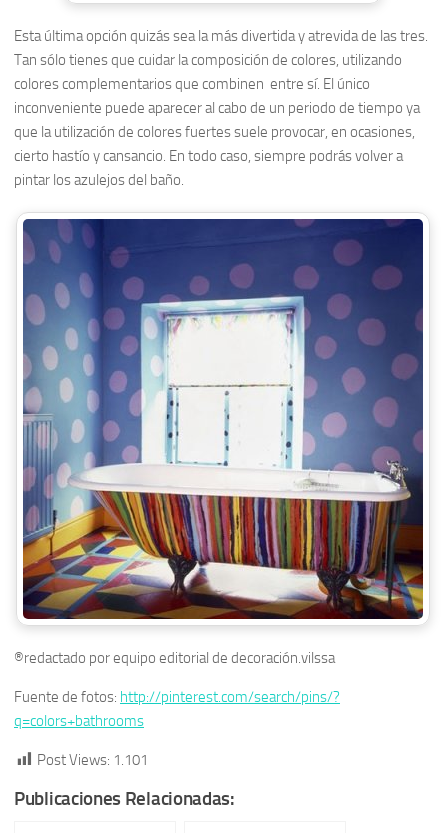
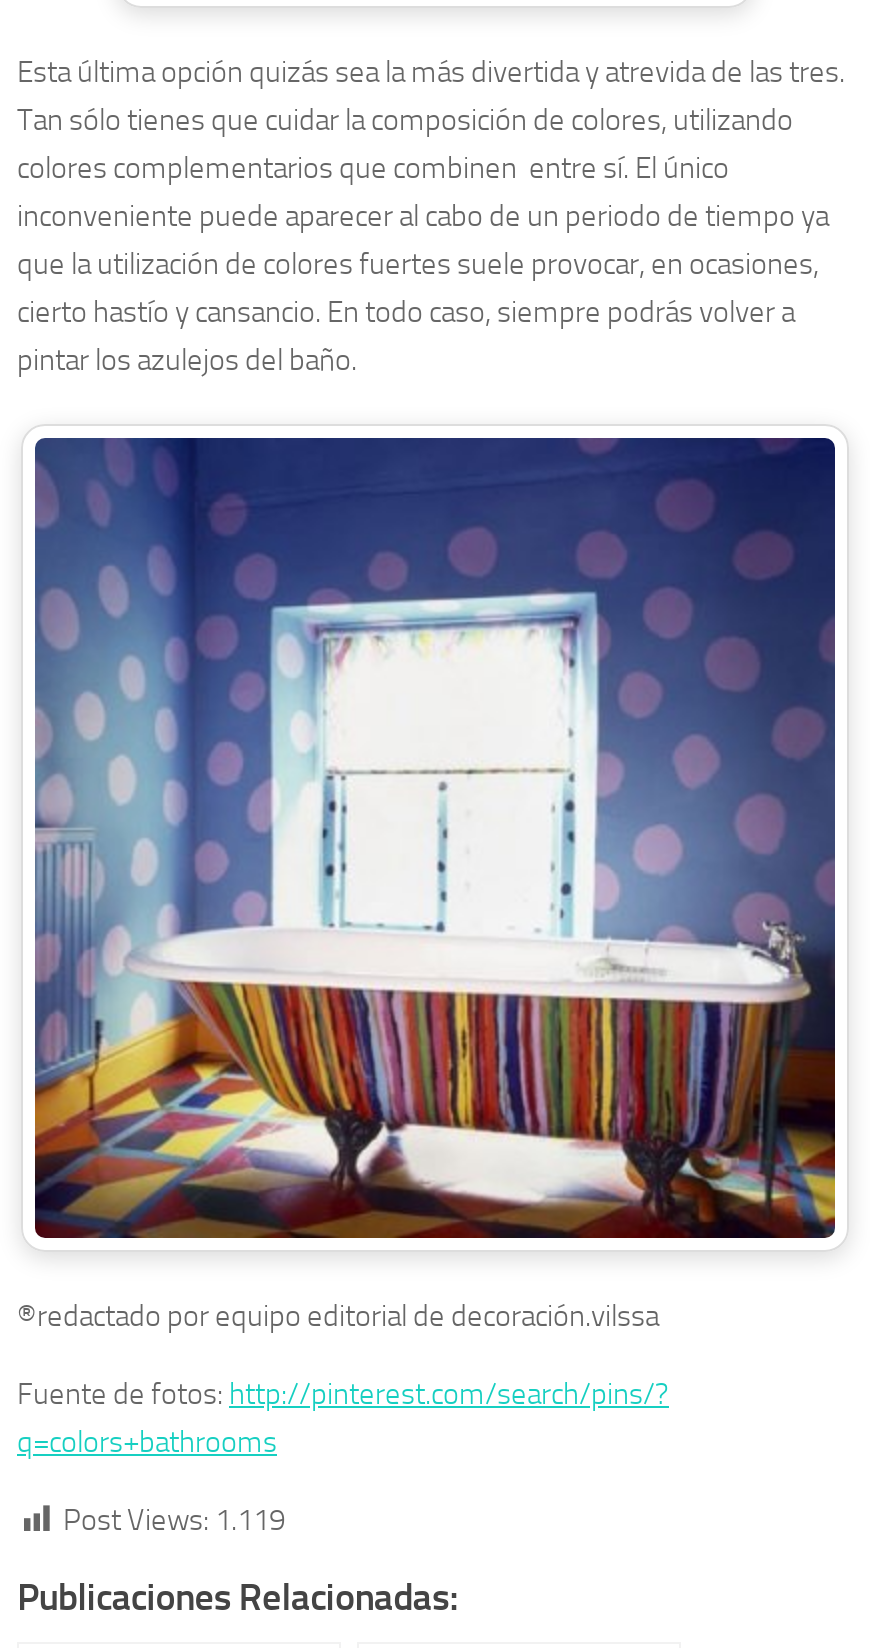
- Post Views: 1.101
+ Post Views: 1.119
